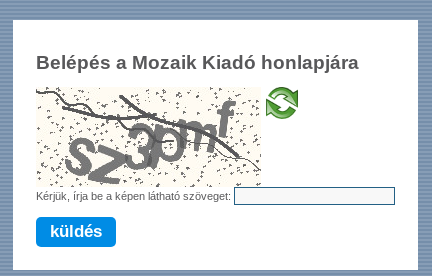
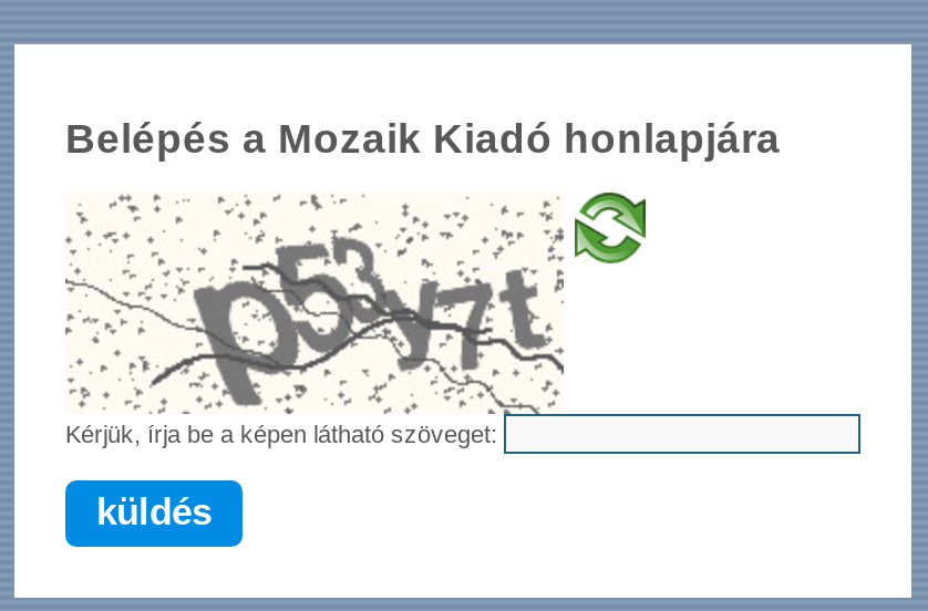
- [image]
+ [image]
